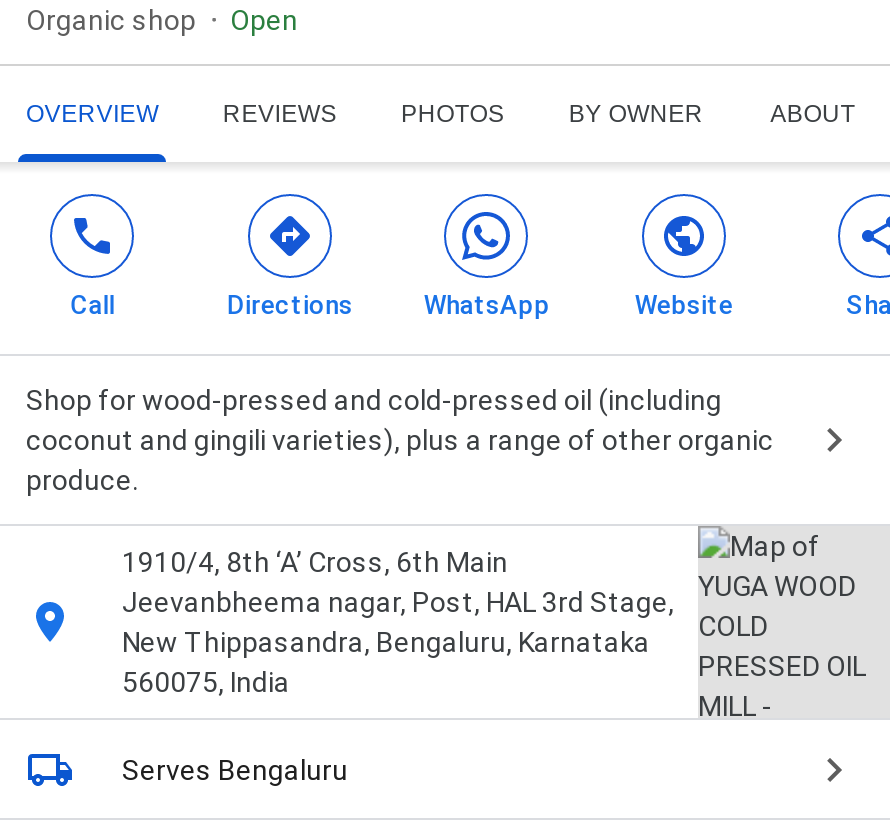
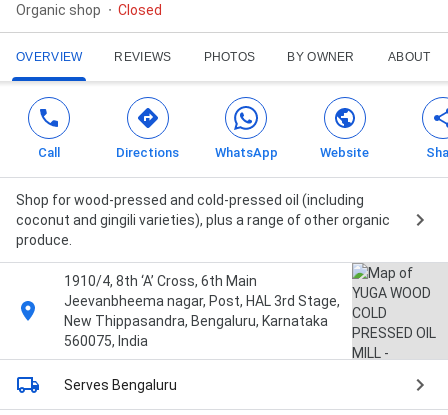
- Open
+ Closed
